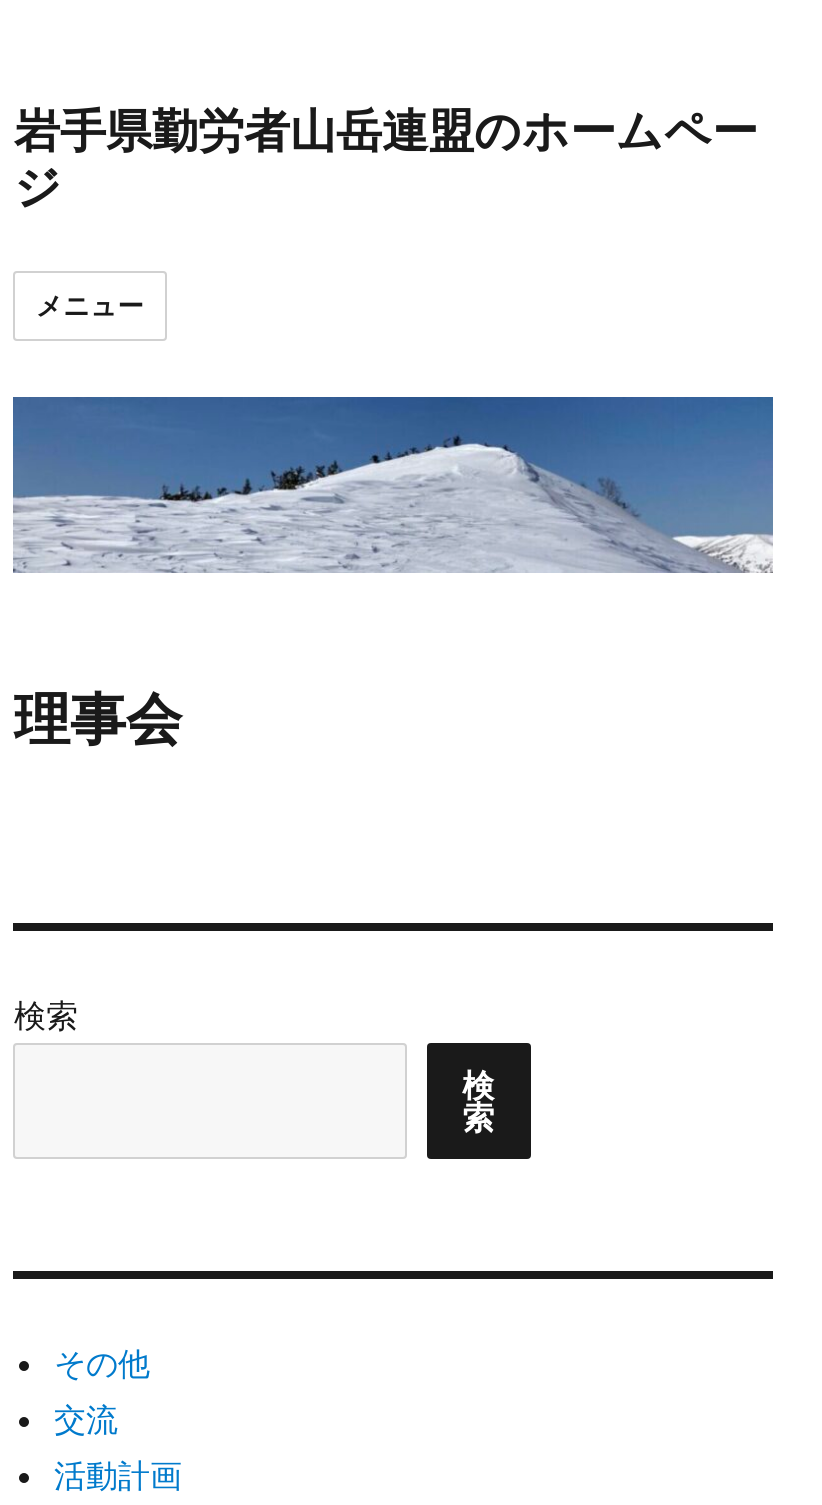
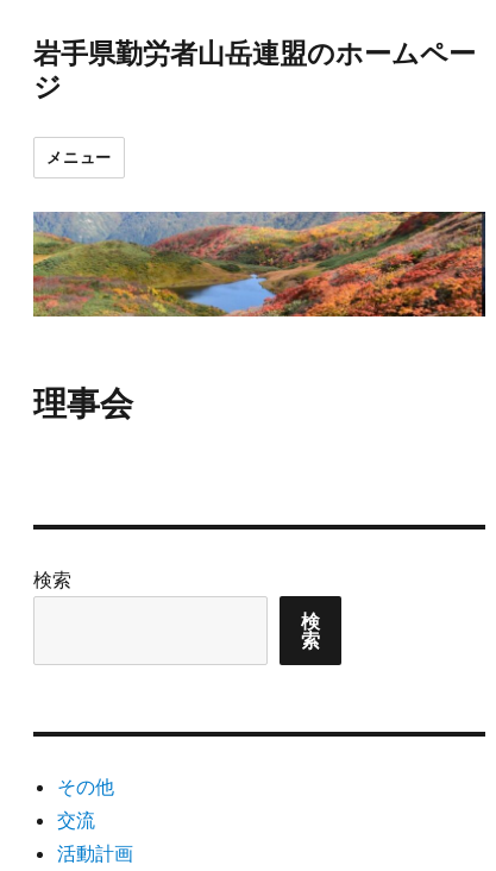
- [image]
+ [image]
